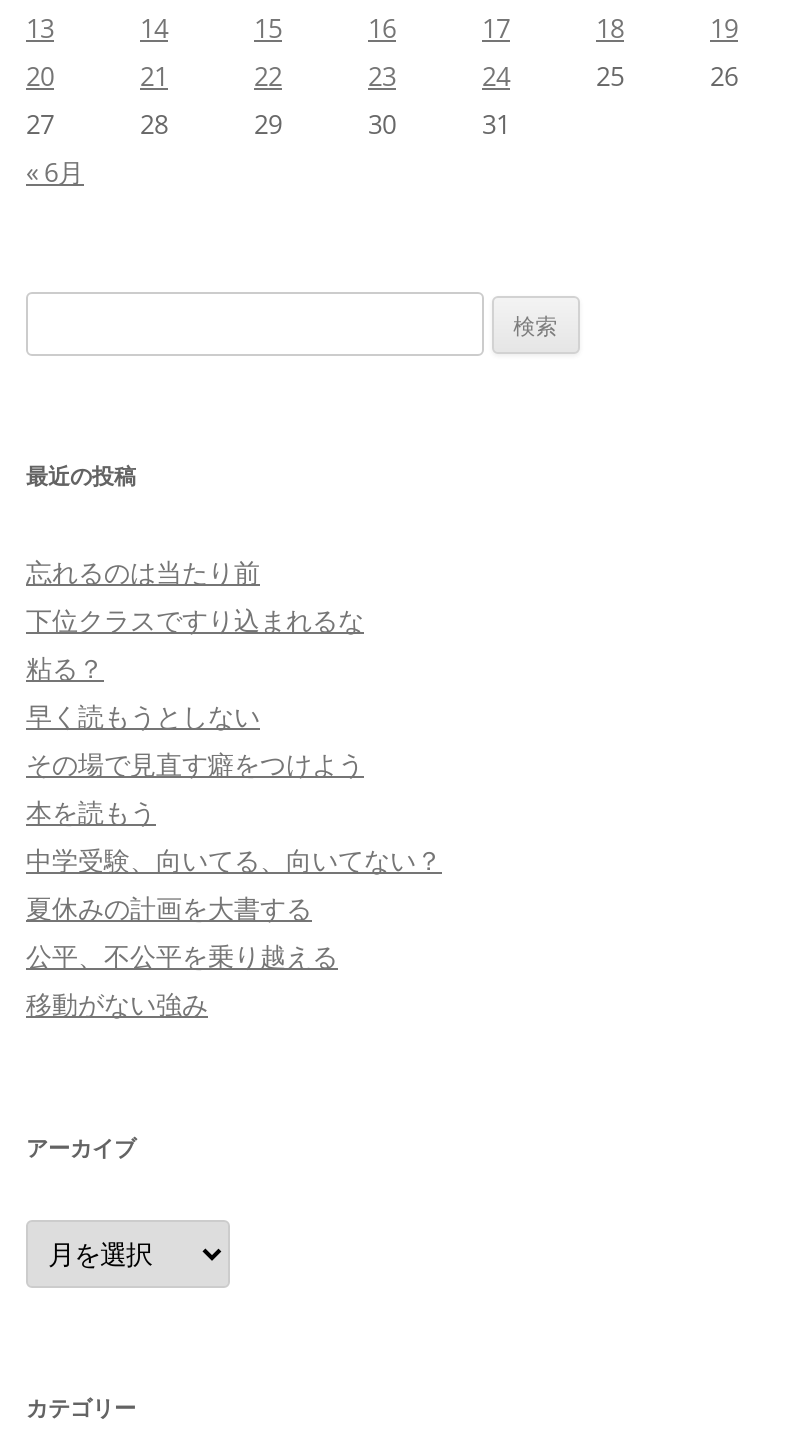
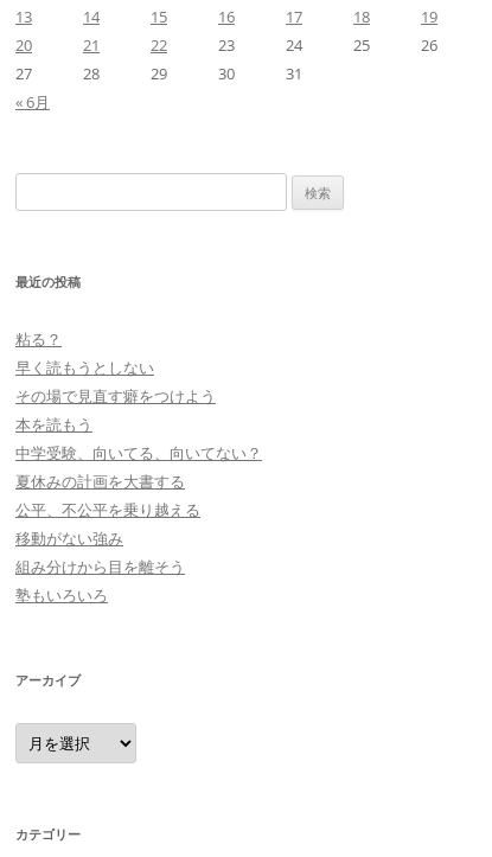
- 忘れるのは当たり前
- 下位クラスですり込まれるな

moved up: 粘る？ | 早く読もうとしない | その場で見直す癖をつけよう | 本を読もう | 中学受験、向いてる、向いてない？ | 夏休みの計画を大書する | 公平、不公平を乗り越える | 移動がない強み

+ 組み分けから目を離そう
+ 塾もいろいろ
